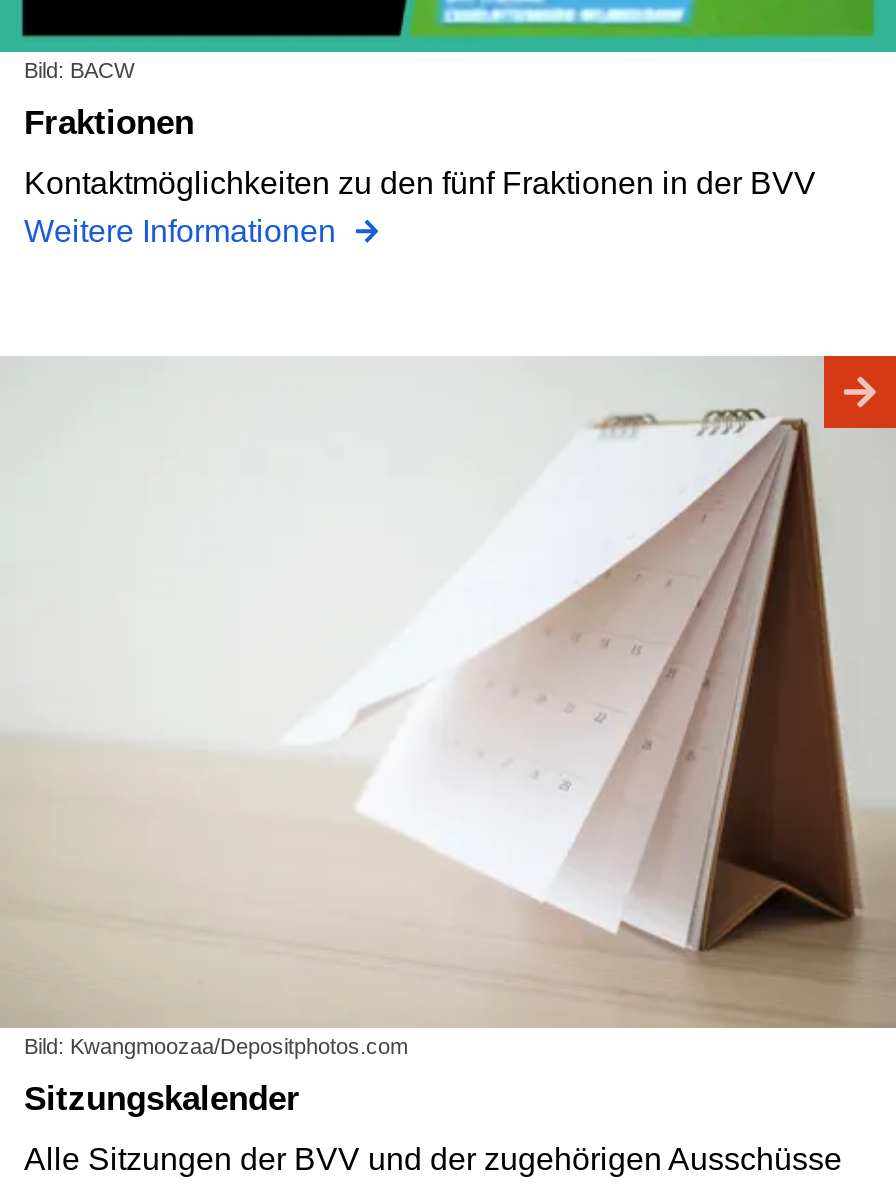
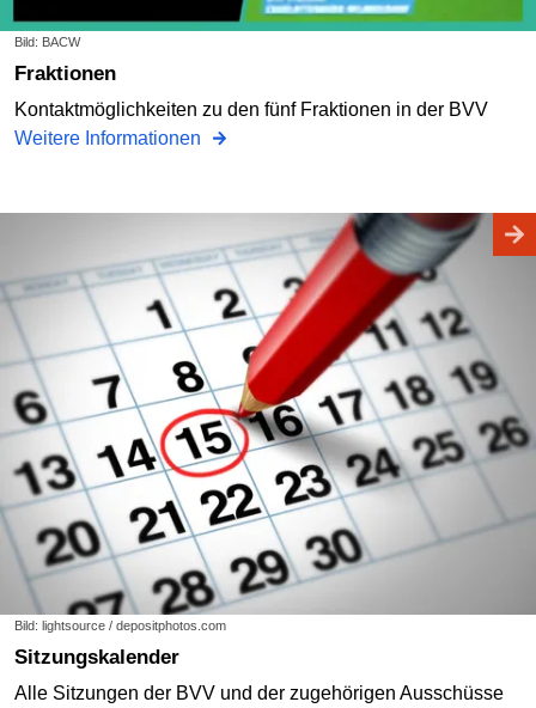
- [image]
- Bild: Kwangmoozaa/Depositphotos.com
+ [image]
+ Bild: lightsource / depositphotos.com
